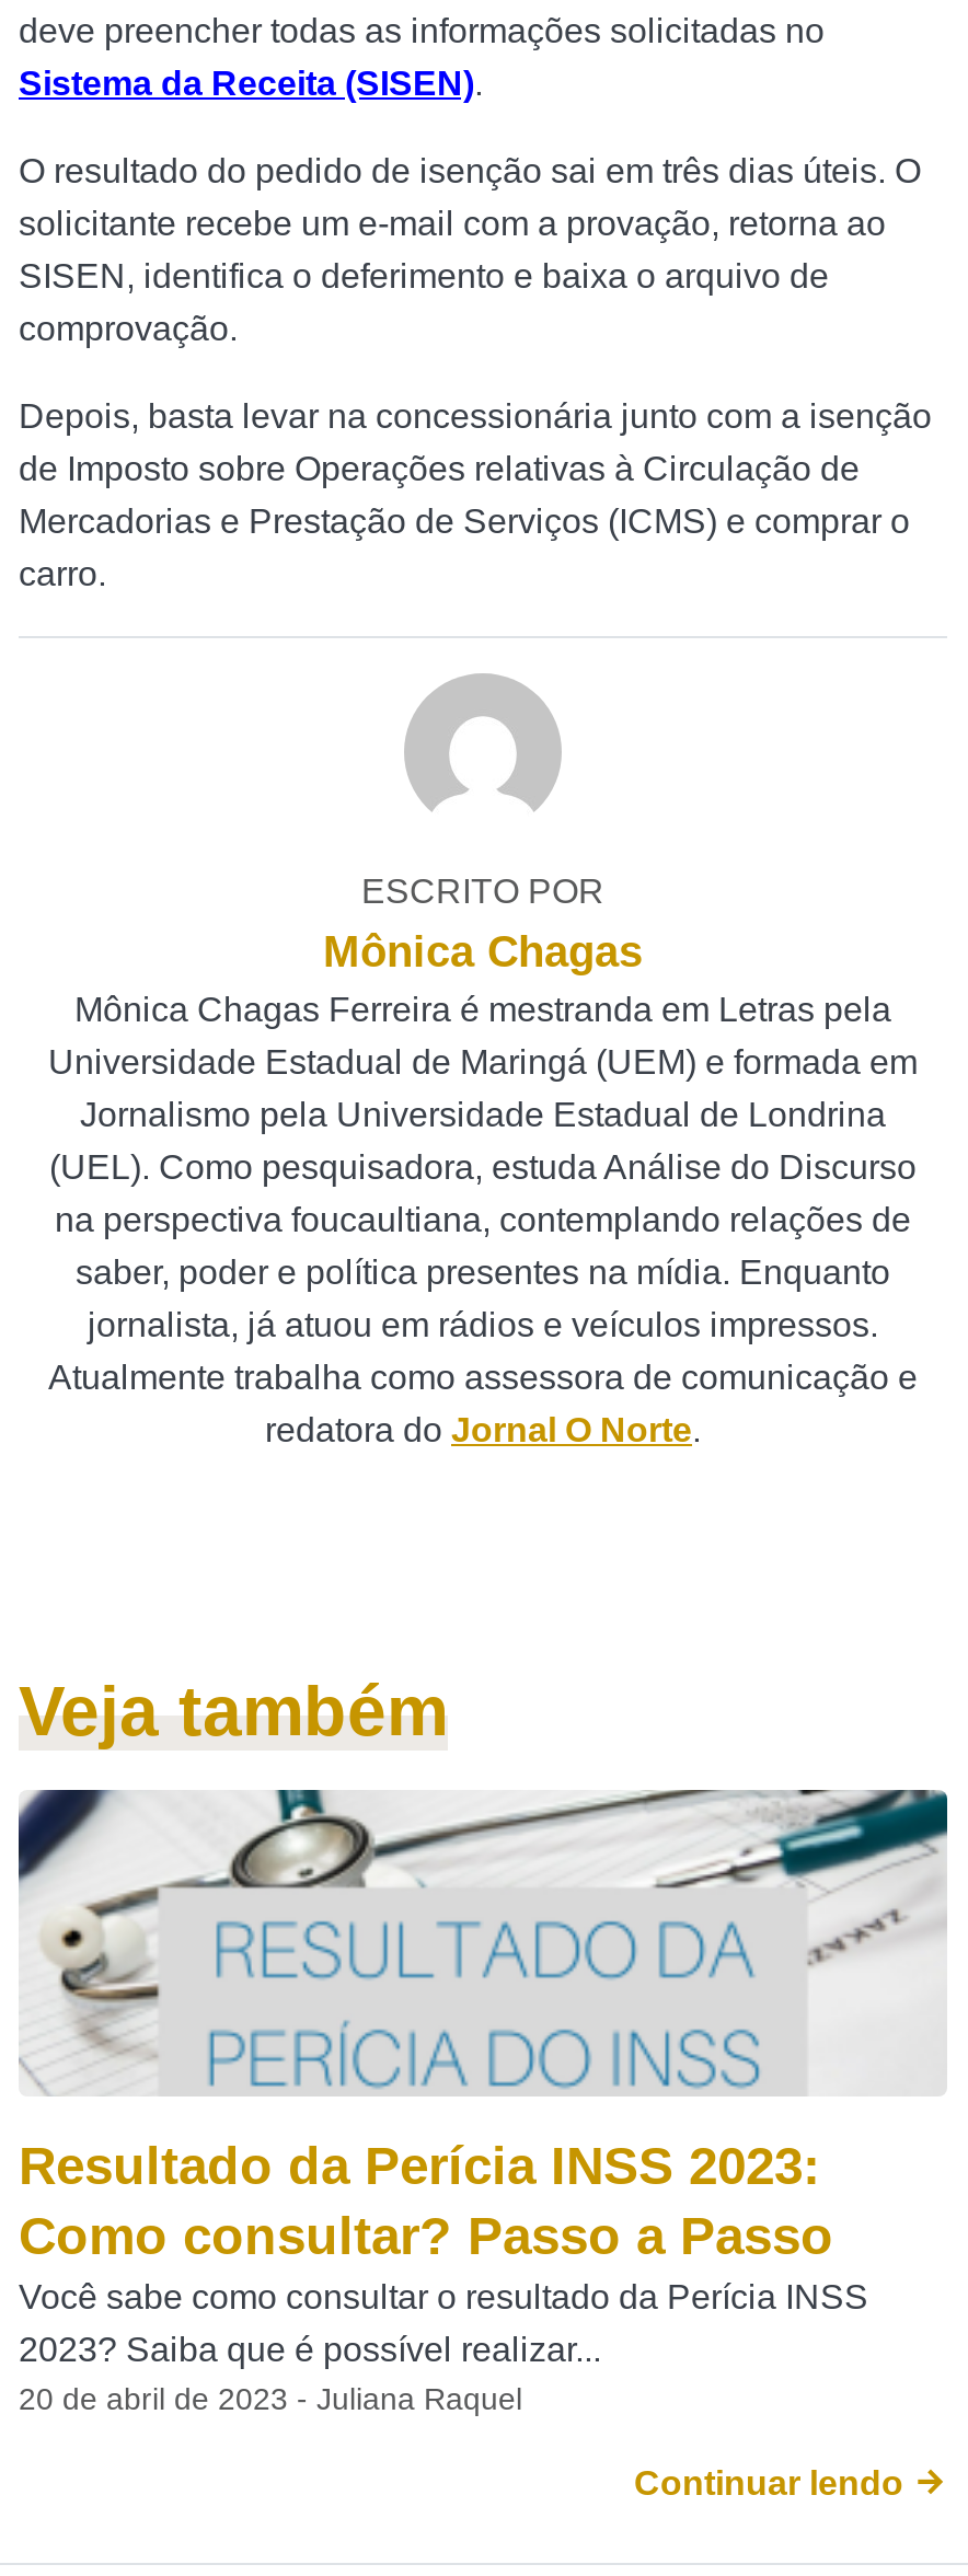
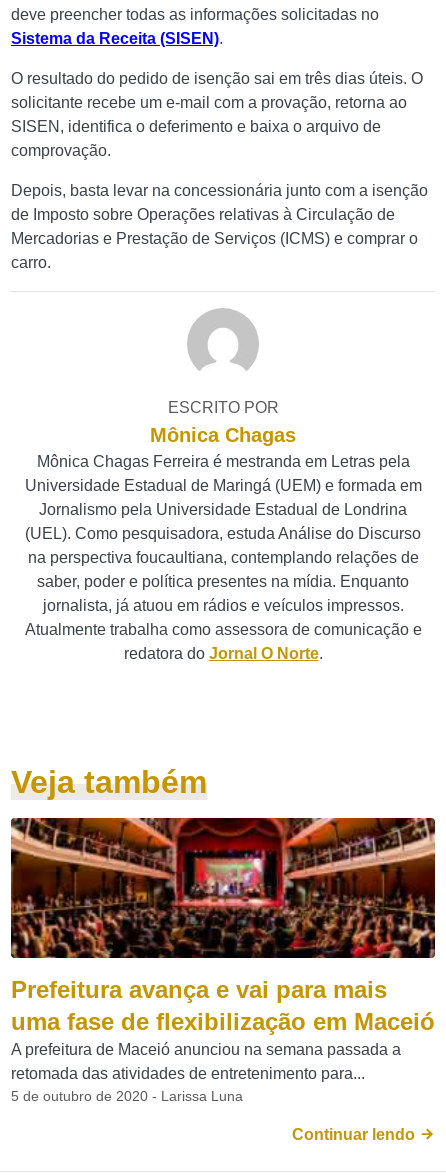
- [image]
- Resultado da Perícia INSS 2023:
- Como consultar? Passo a Passo
- Você sabe como consultar o resultado da Perícia INSS
- 2023? Saiba que é possível realizar...
- 20 de abril de 2023 - Juliana Raquel
+ [image]
+ Prefeitura avança e vai para mais
+ uma fase de flexibilização em Maceió
+ A prefeitura de Maceió anunciou na semana passada a
+ retomada das atividades de entretenimento para...
+ 5 de outubro de 2020 - Larissa Luna
